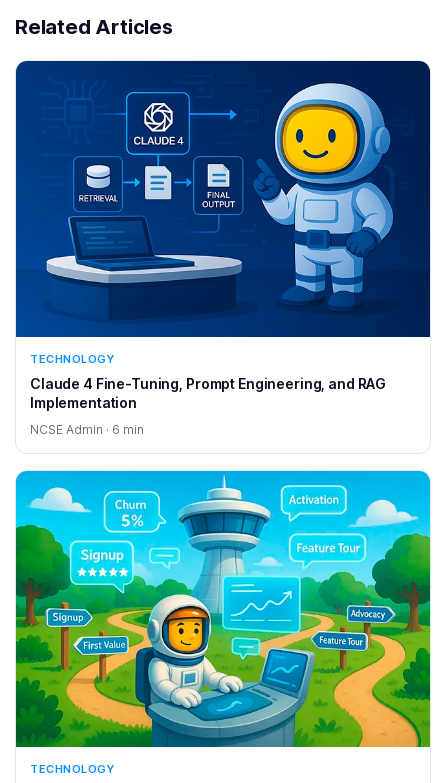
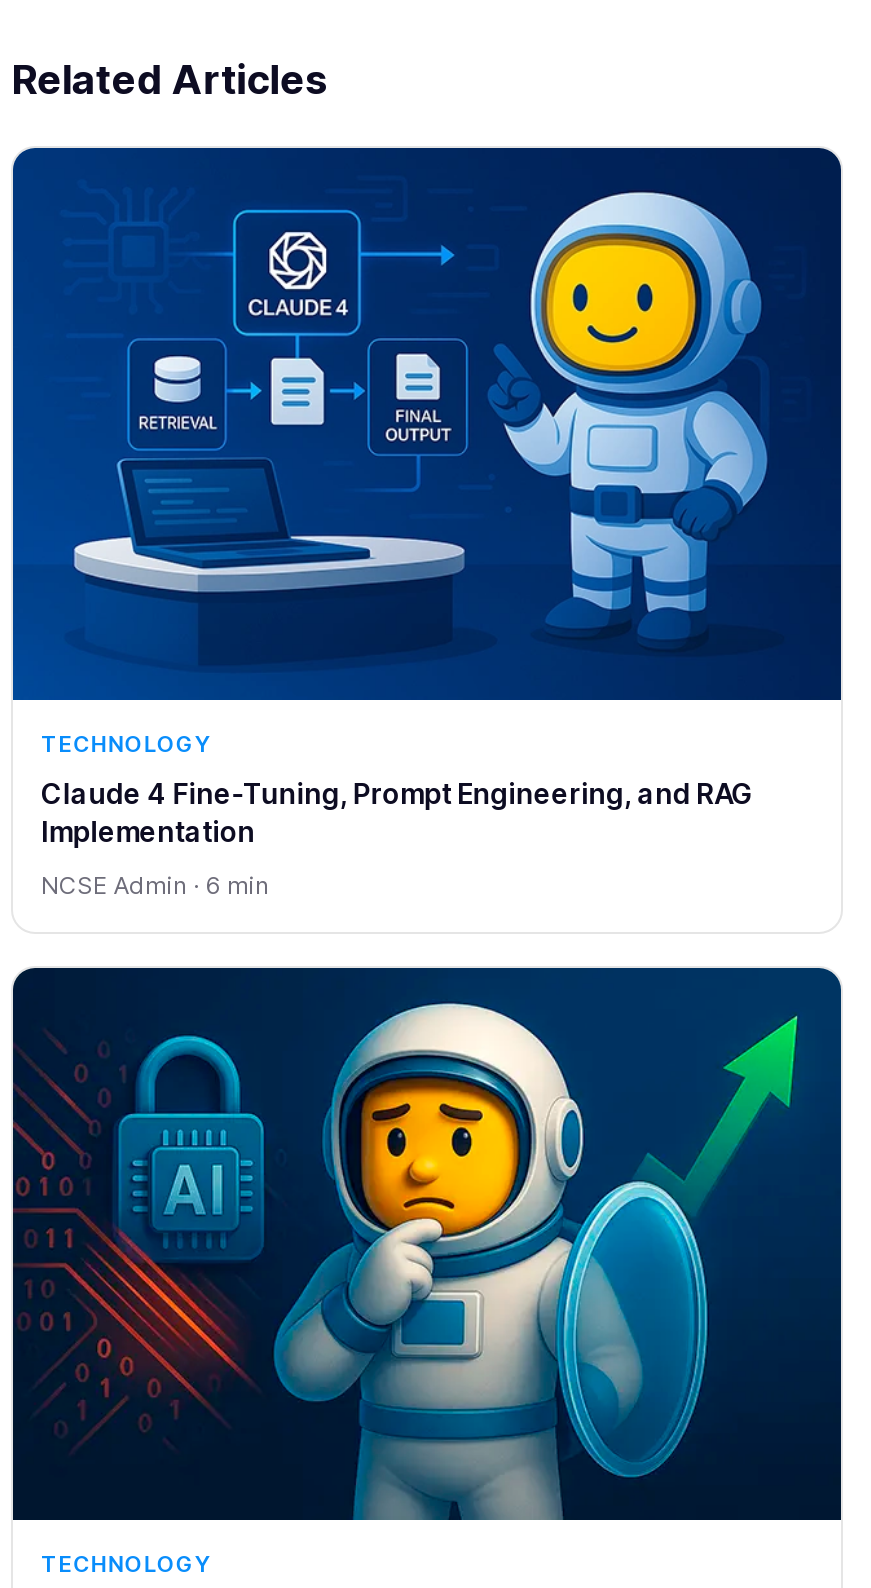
- [image]
+ [image]
